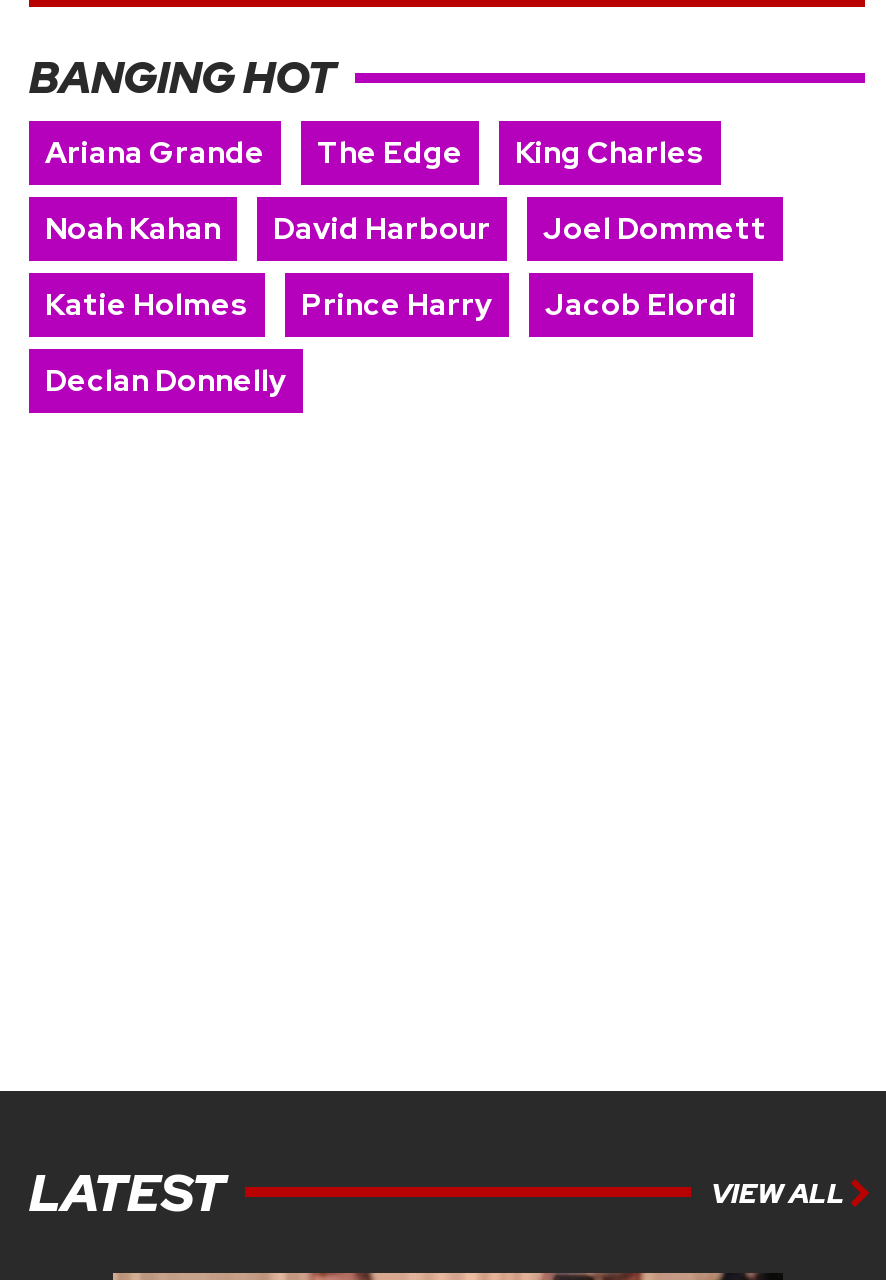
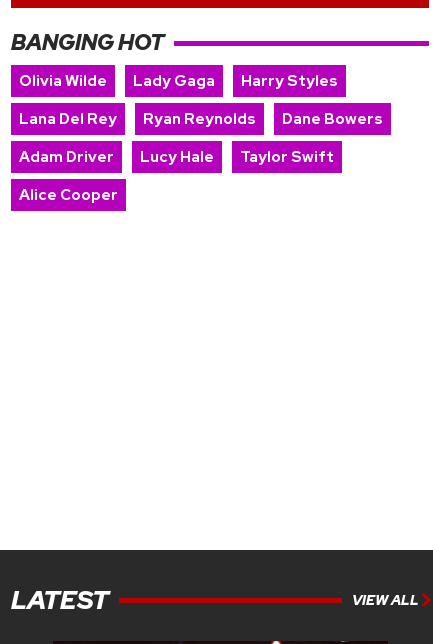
- Ariana Grande
- The Edge
- King Charles
+ Olivia Wilde
+ Lady Gaga
+ Harry Styles

- Noah Kahan
- David Harbour
- Joel Dommett
+ Lana Del Rey
+ Ryan Reynolds
+ Dane Bowers

- Katie Holmes
- Prince Harry
- Jacob Elordi
+ Adam Driver
+ Lucy Hale
+ Taylor Swift

- Declan Donnelly
+ Alice Cooper
